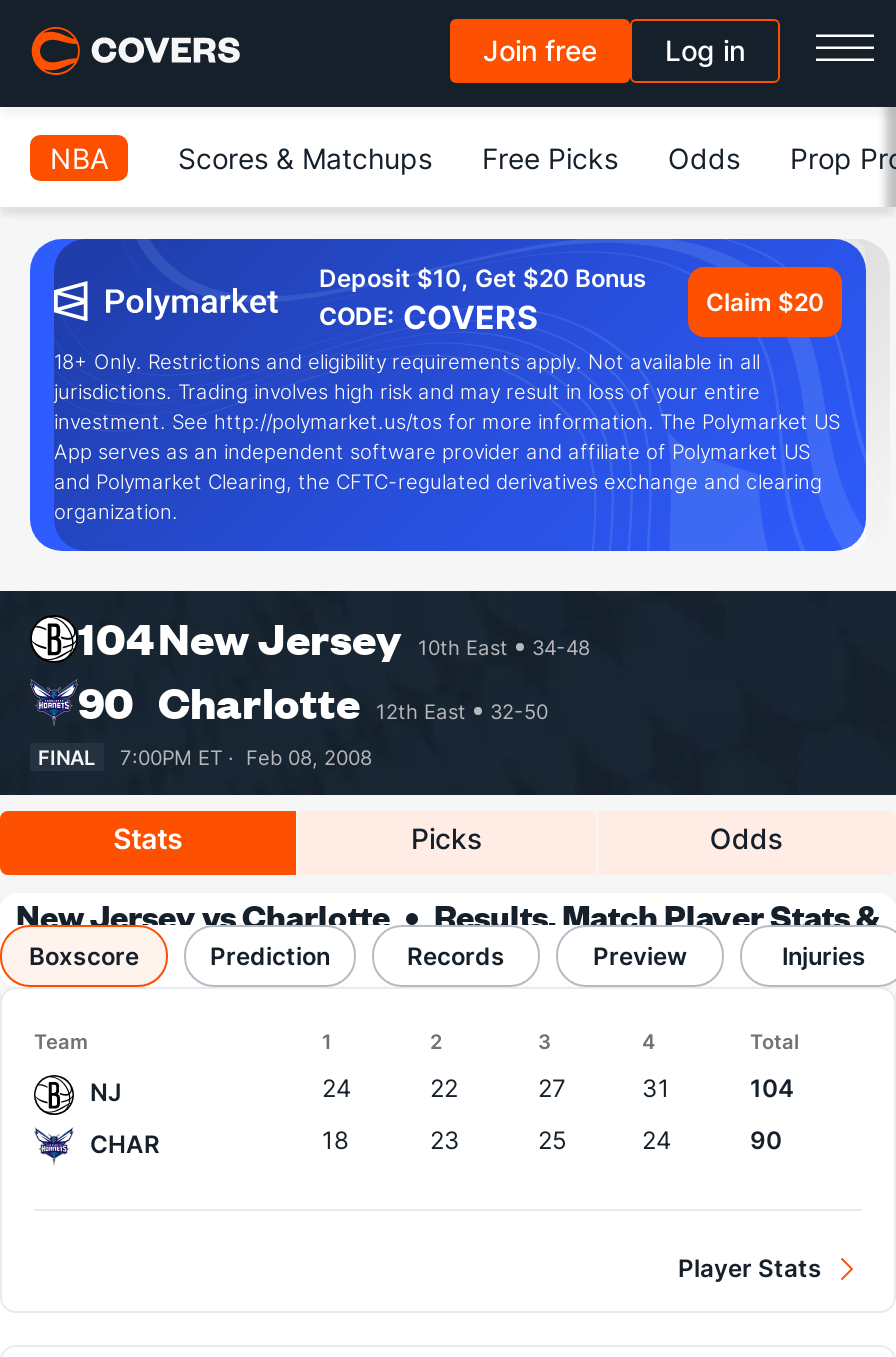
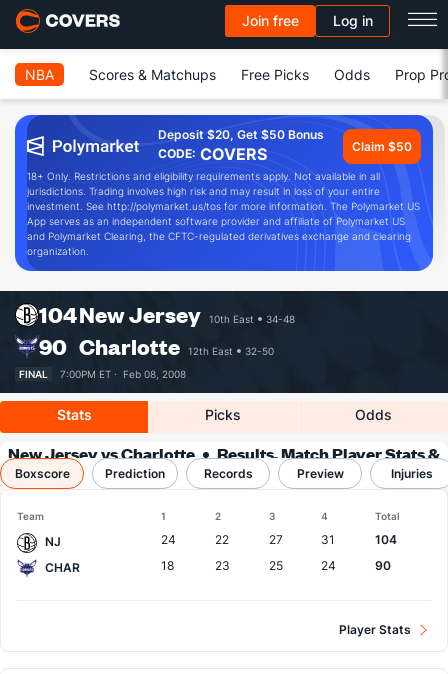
- Deposit $10, Get $20 Bonus
+ Deposit $20, Get $50 Bonus

- Claim $20
+ Claim $50
